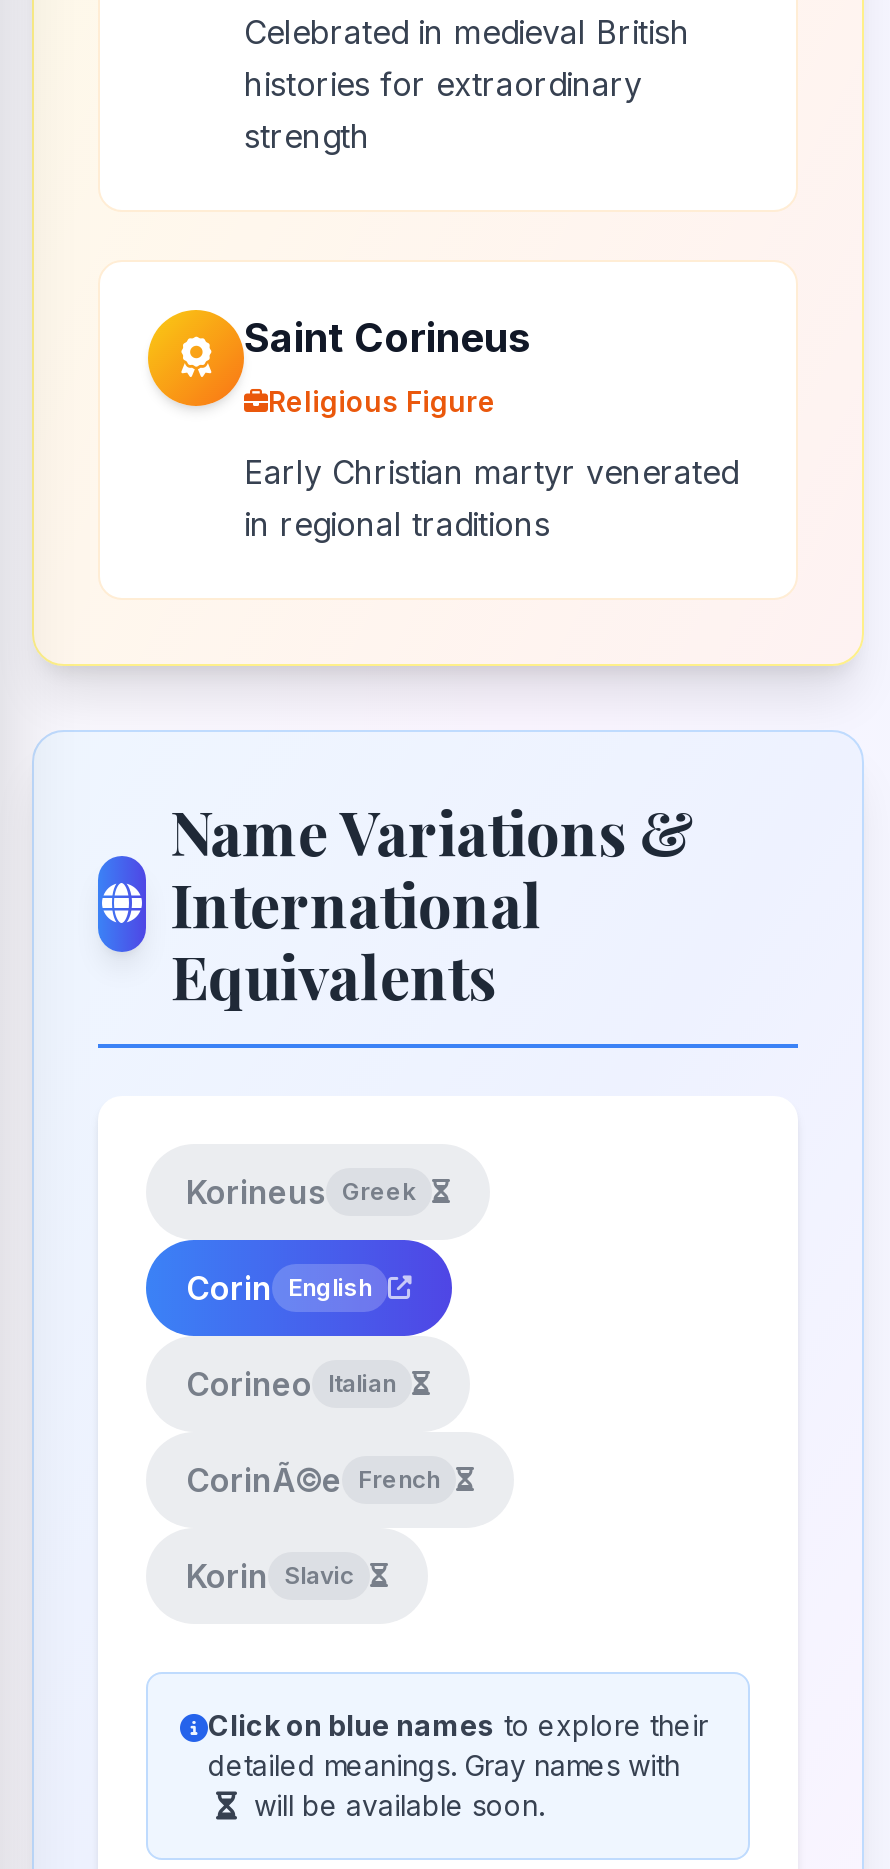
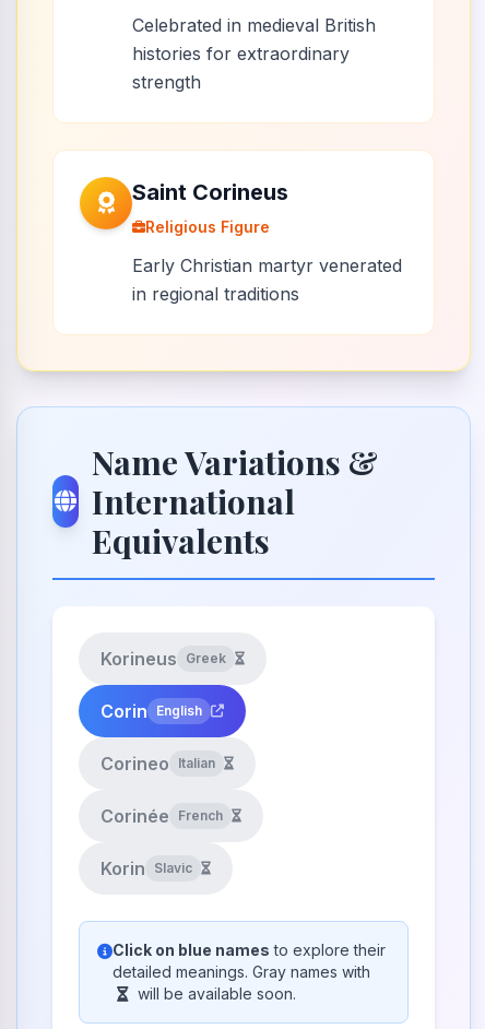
- CorinÃ©e French
+ Corinée French
